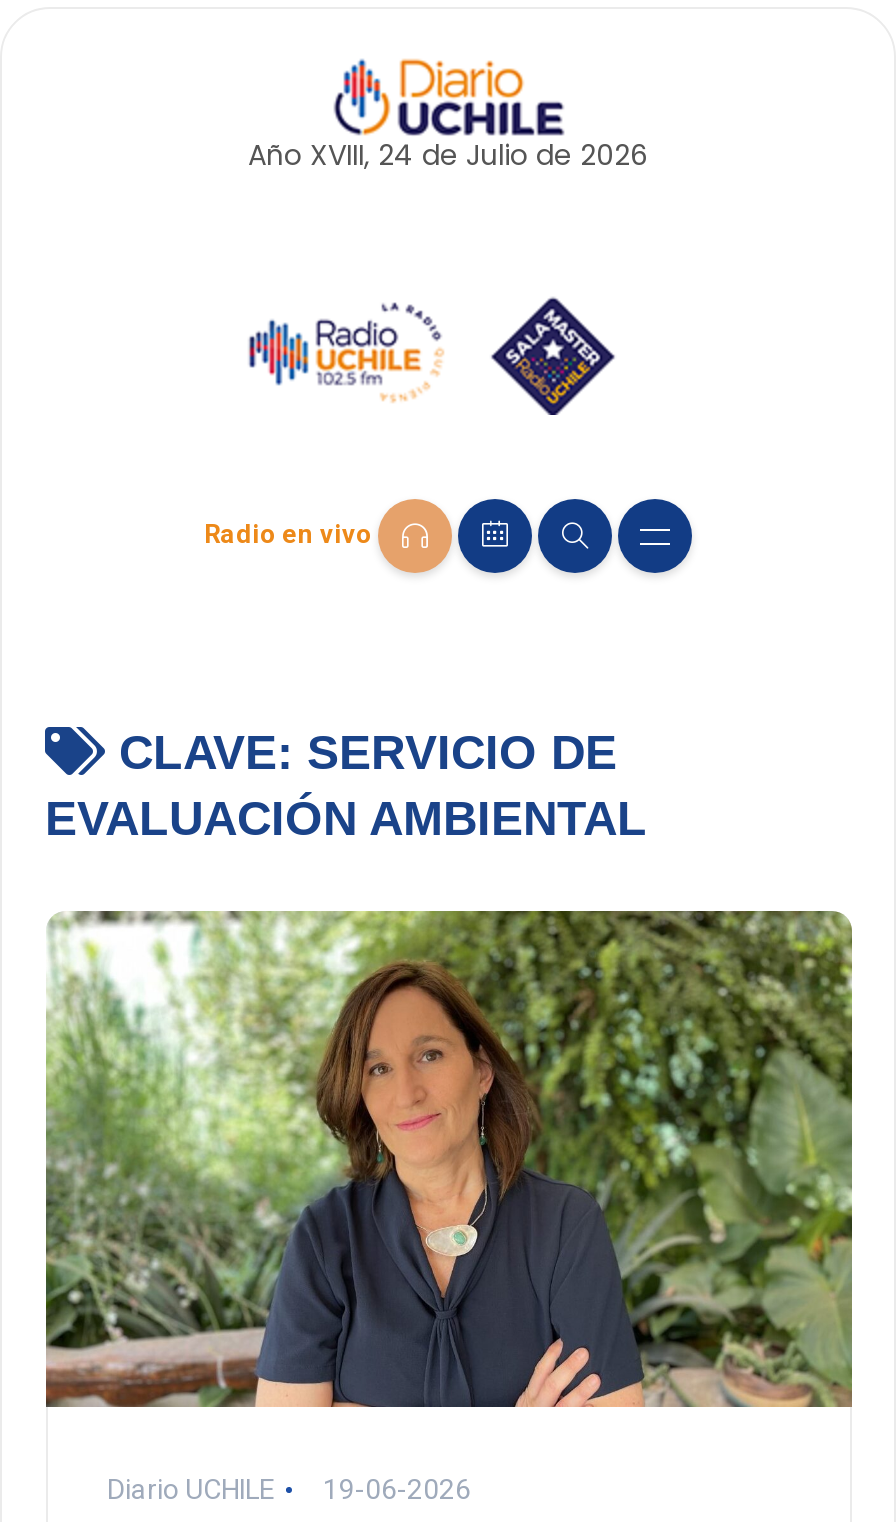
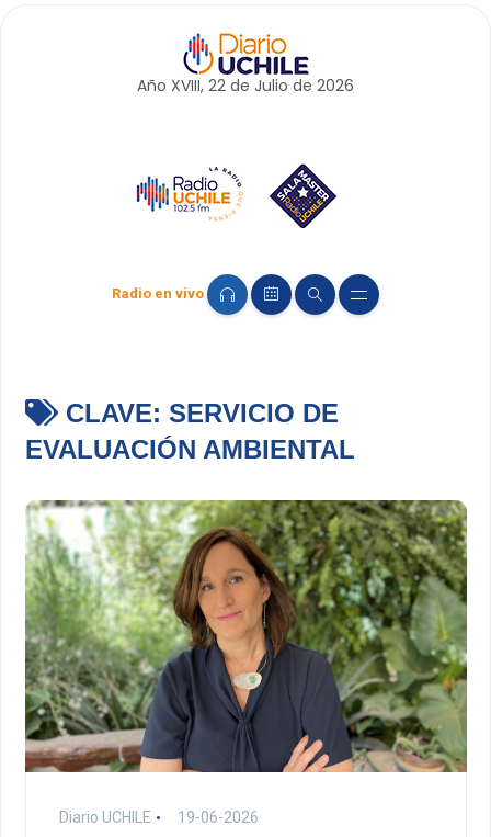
- Año XVIII, 24 de Juliode 2026
+ Año XVIII, 22 de Juliode 2026

- [image]
+ [image]
